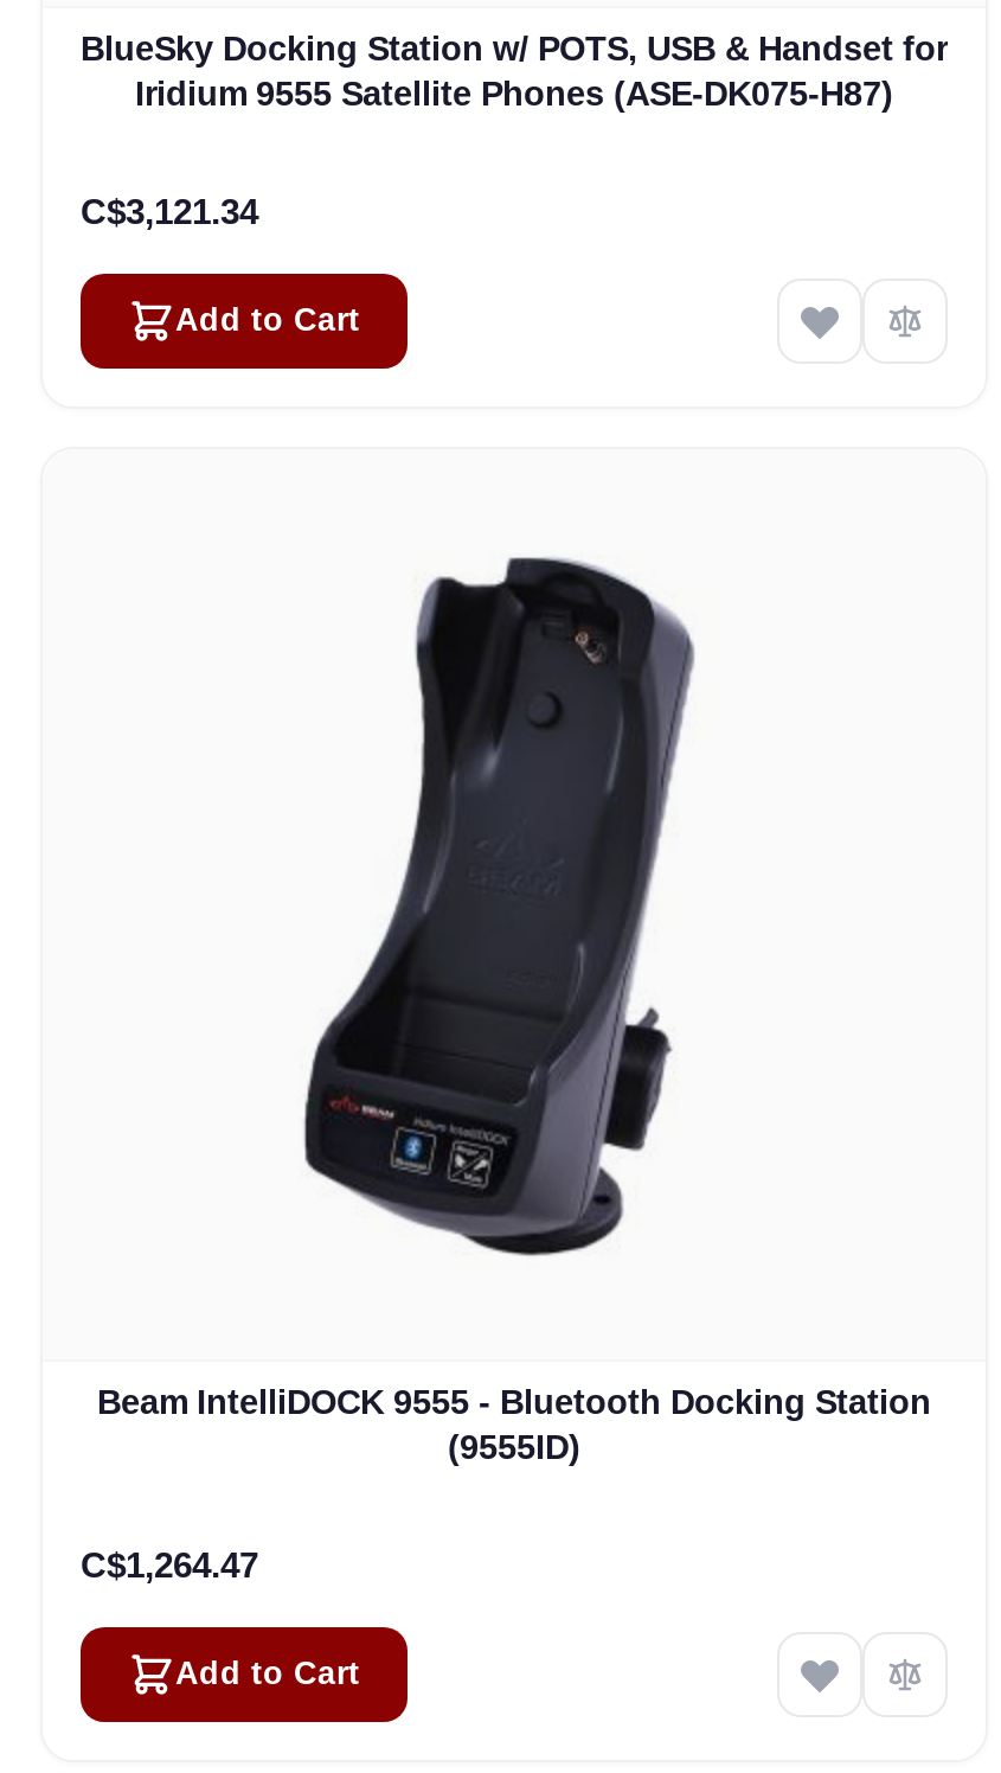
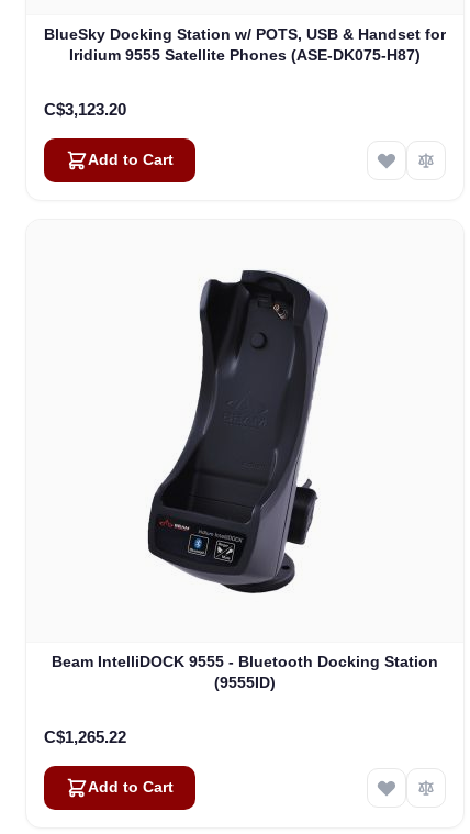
- C$3,121.34
+ C$3,123.20

- C$1,264.47
+ C$1,265.22
